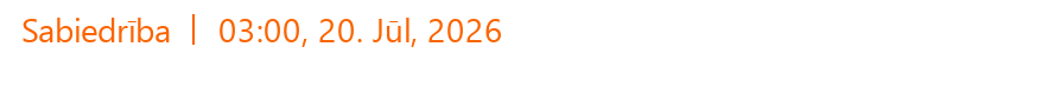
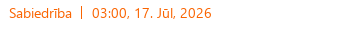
- Sabiedrība 03:00, 20. Jūl, 2026
+ Sabiedrība 03:00, 17. Jūl, 2026
